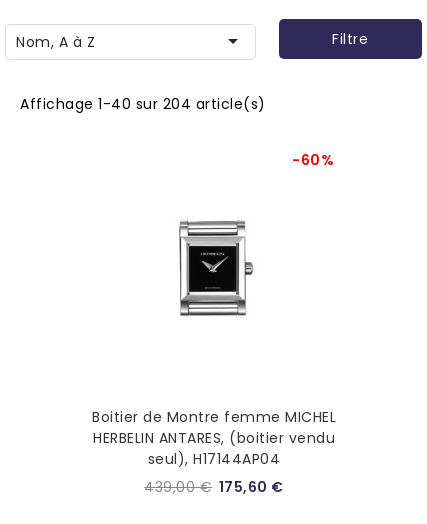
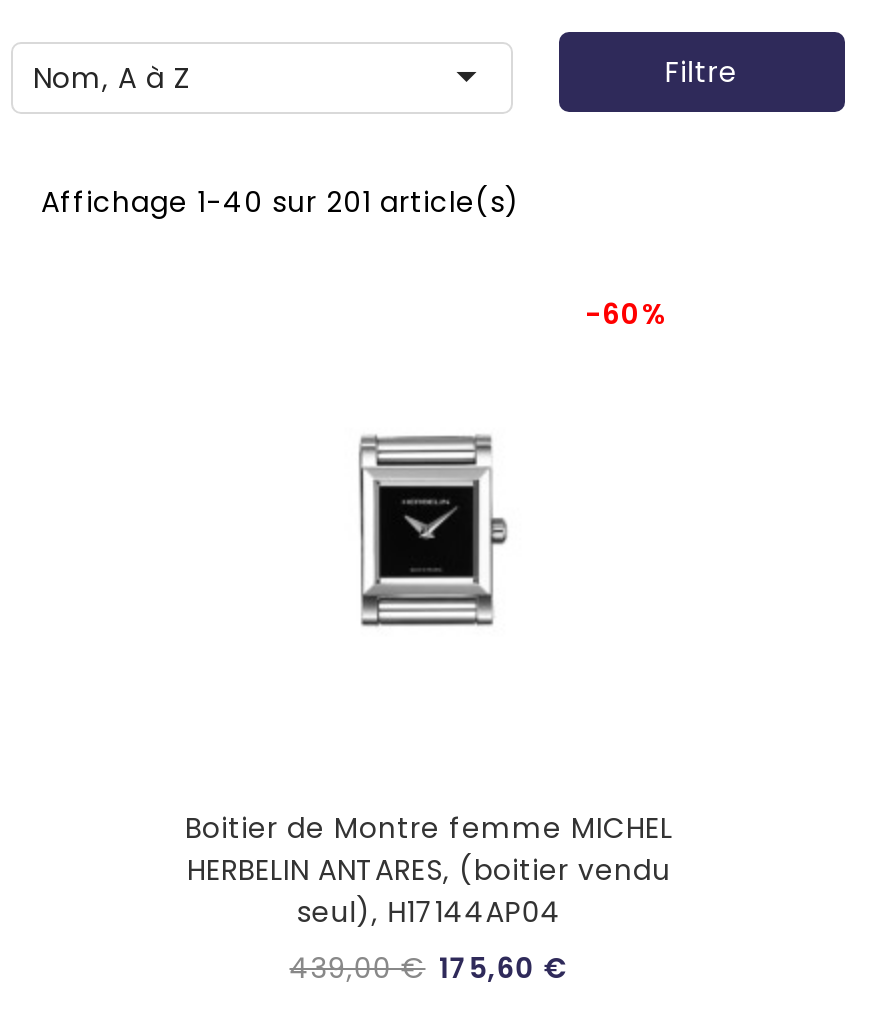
- Affichage 1-40 sur 204 article(s)
+ Affichage 1-40 sur 201 article(s)
